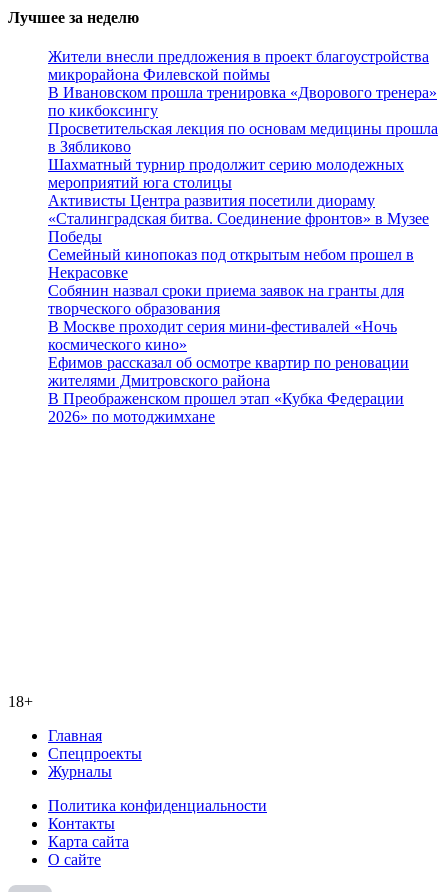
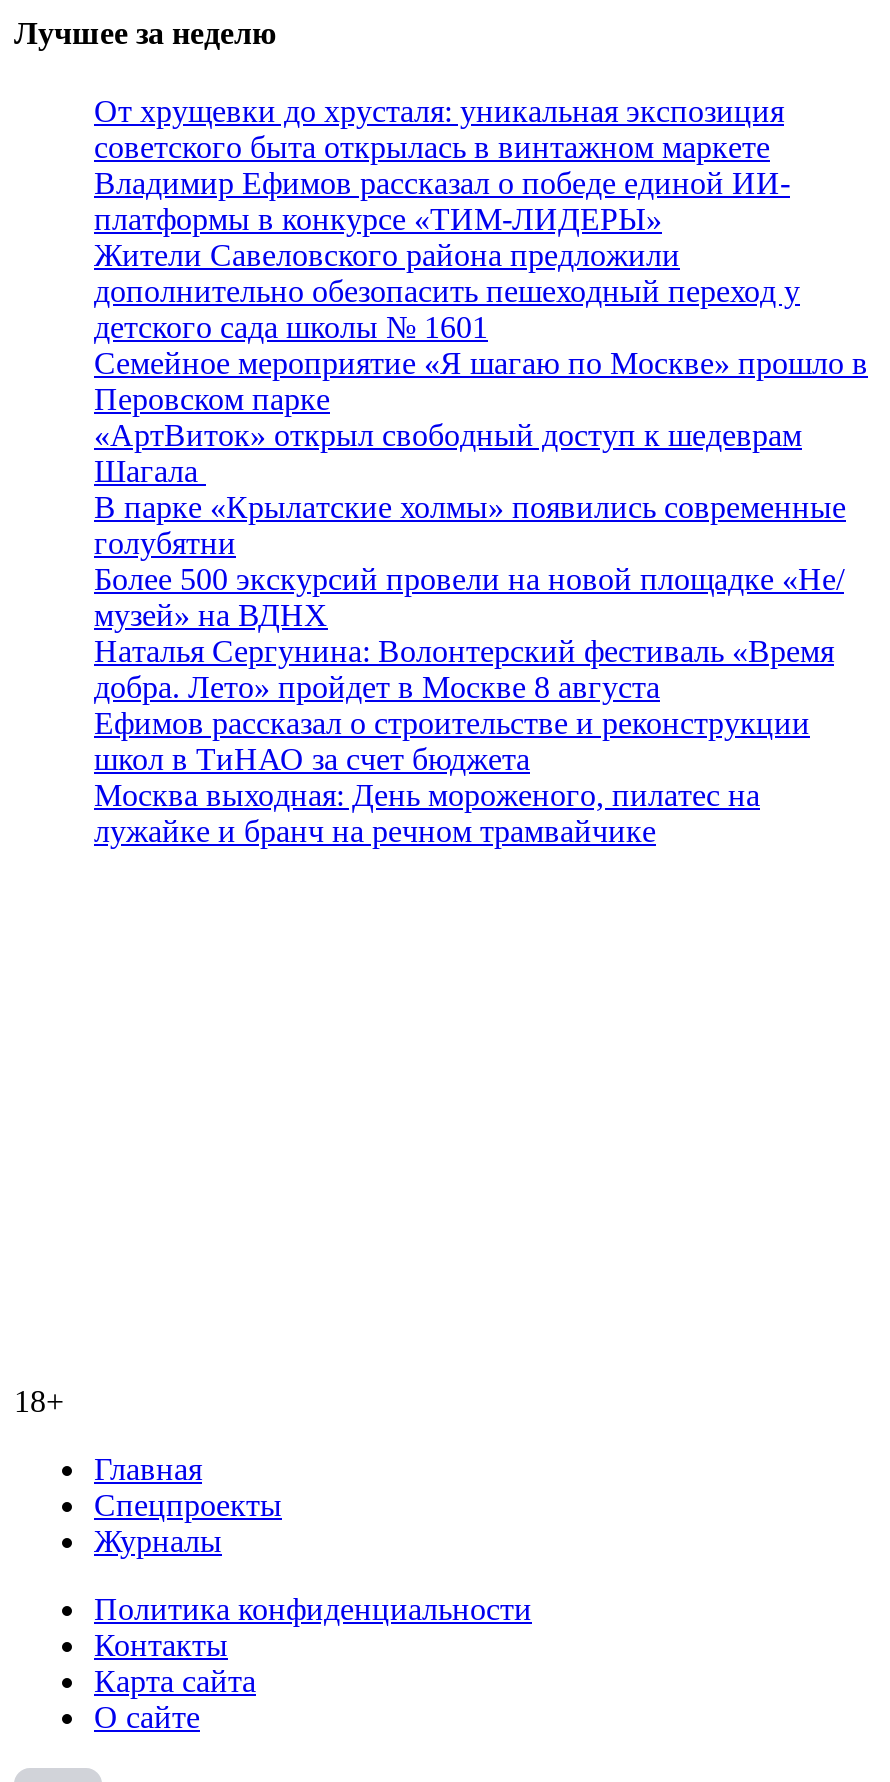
- Жители внесли предложения в проект благоустройства
- микрорайона Филевской поймы
- В Ивановском прошла тренировка «Дворового тренера»
- по кикбоксингу
- Просветительская лекция по основам медицины прошла
- в Зябликово
- Шахматный турнир продолжит серию молодежных
- мероприятий юга столицы
- Активисты Центра развития посетили диораму
- «Сталинградская битва. Соединение фронтов» в Музее
- Победы
- Семейный кинопоказ под открытым небом прошел в
- Некрасовке
- Собянин назвал сроки приема заявок на гранты для
- творческого образования
- В Москве проходит серия мини-фестивалей «Ночь
- космического кино»
- Ефимов рассказал об осмотре квартир по реновации
- жителями Дмитровского района
- В Преображенском прошел этап «Кубка Федерации
- 2026» по мотоджимхане
+ От хрущевки до хрусталя: уникальная экспозиция
+ советского быта открылась в винтажном маркете
+ Владимир Ефимов рассказал о победе единой ИИ-
+ платформы в конкурсе «ТИМ-ЛИДЕРЫ»
+ Жители Савеловского района предложили
+ дополнительно обезопасить пешеходный переход у
+ детского сада школы № 1601
+ Семейное мероприятие «Я шагаю по Москве» прошло в
+ Перовском парке
+ «АртВиток» открыл свободный доступ к шедеврам
+ Шагала
+ В парке «Крылатские холмы» появились современные
+ голубятни
+ Более 500 экскурсий провели на новой площадке «Не/
+ музей» на ВДНХ
+ Наталья Сергунина: Волонтерский фестиваль «Время
+ добра. Лето» пройдет в Москве 8 августа
+ Ефимов рассказал о строительстве и реконструкции
+ школ в ТиНАО за счет бюджета
+ Москва выходная: День мороженого, пилатес на
+ лужайке и бранч на речном трамвайчике
